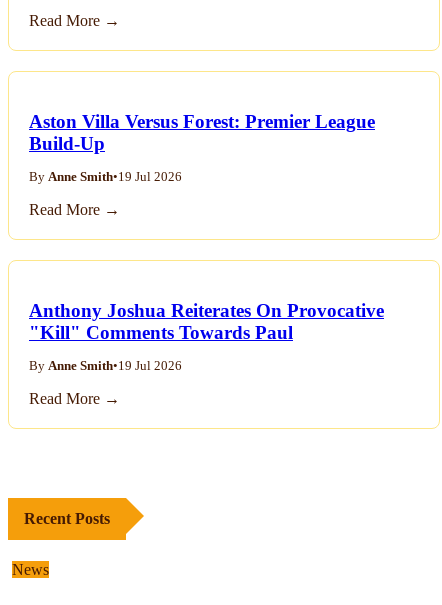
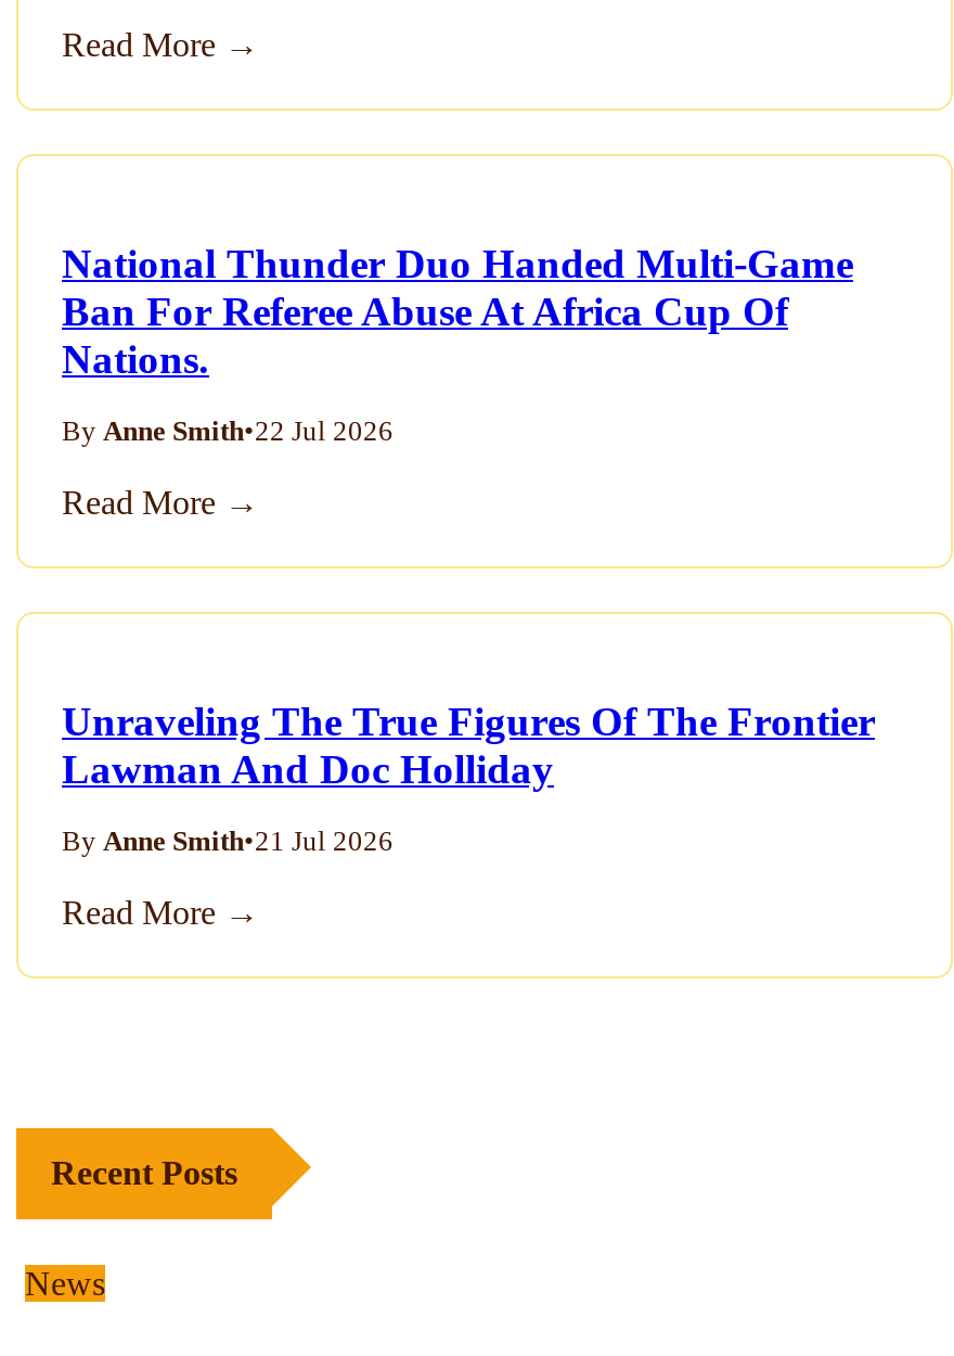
- Aston Villa Versus Forest: Premier League
- Build-Up
+ National Thunder Duo Handed Multi-Game
+ Ban For Referee Abuse At Africa Cup Of
+ Nations.

- By Anne Smith•19 Jul 2026
+ By Anne Smith•22 Jul 2026

- Anthony Joshua Reiterates On Provocative
- "Kill" Comments Towards Paul
+ Unraveling The True Figures Of The Frontier
+ Lawman And Doc Holliday

- By Anne Smith•19 Jul 2026
+ By Anne Smith•21 Jul 2026
